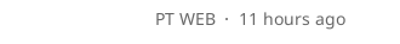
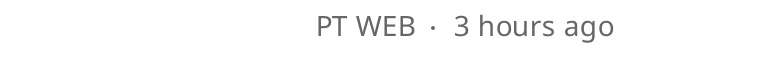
- PT WEB 11 hours ago
+ PT WEB 3 hours ago
